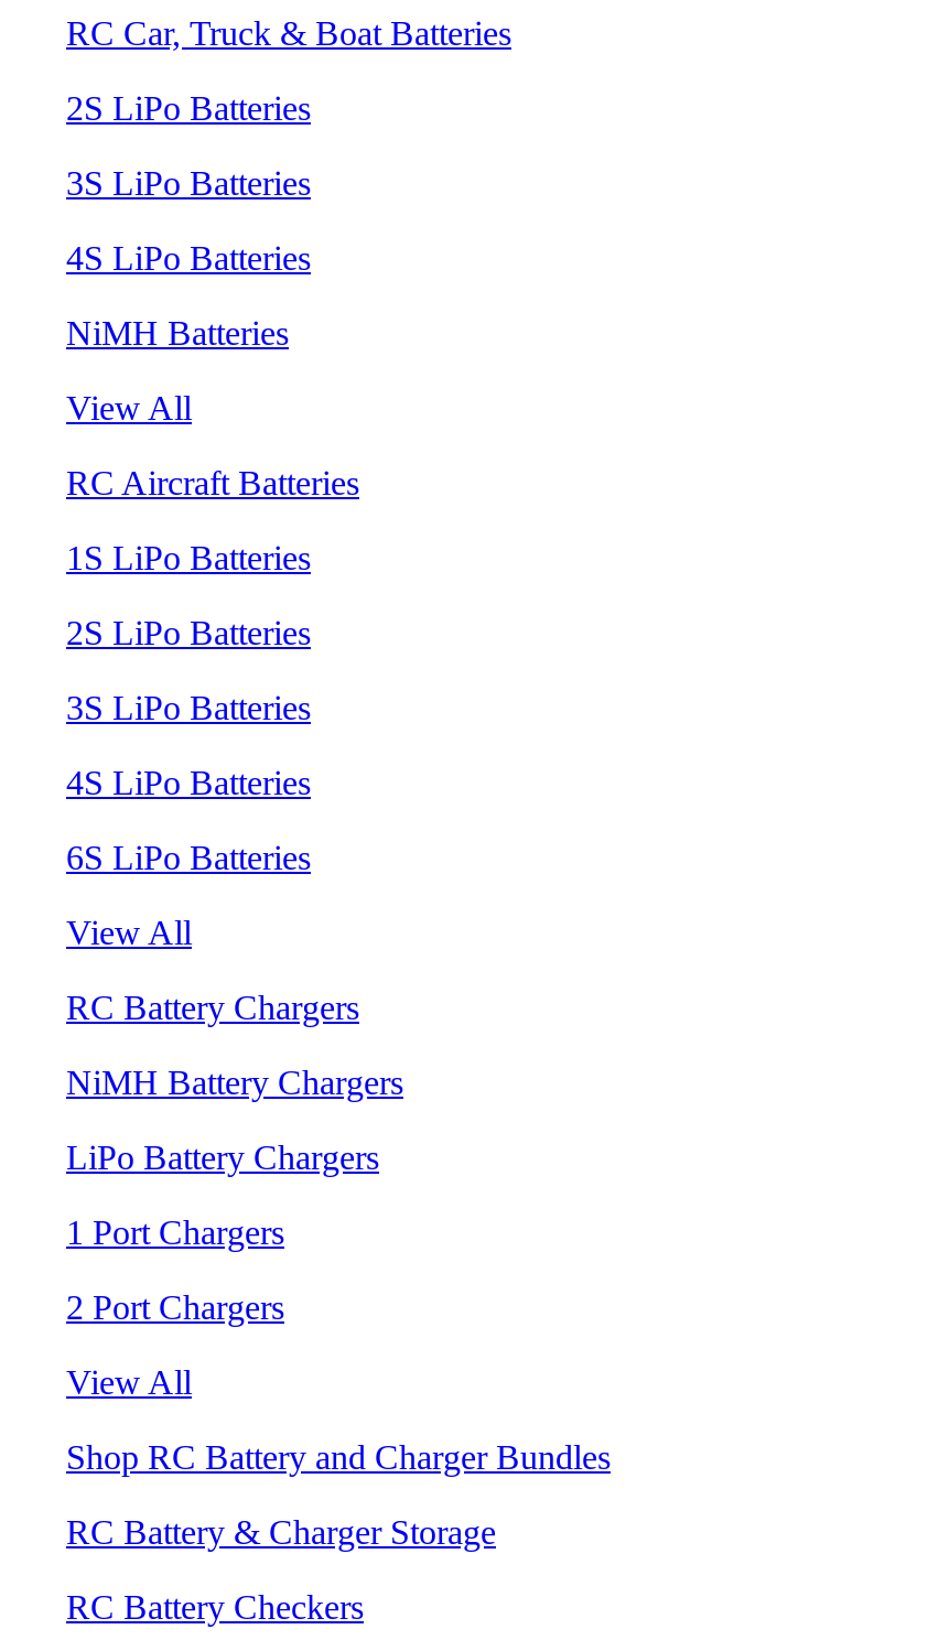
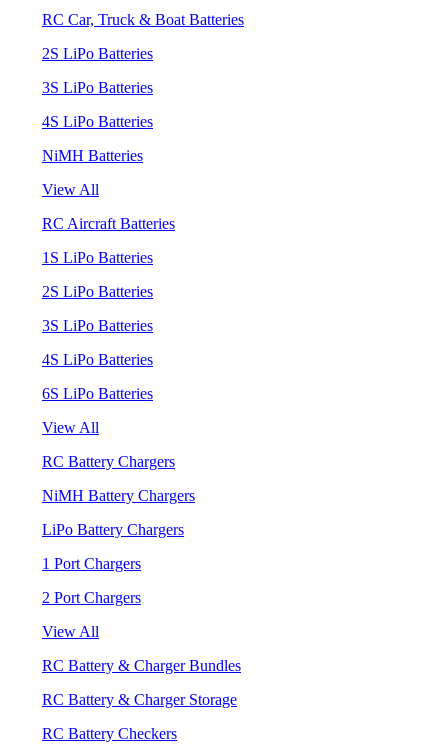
- Shop RC Battery and Charger Bundles
+ RC Battery & Charger Bundles
